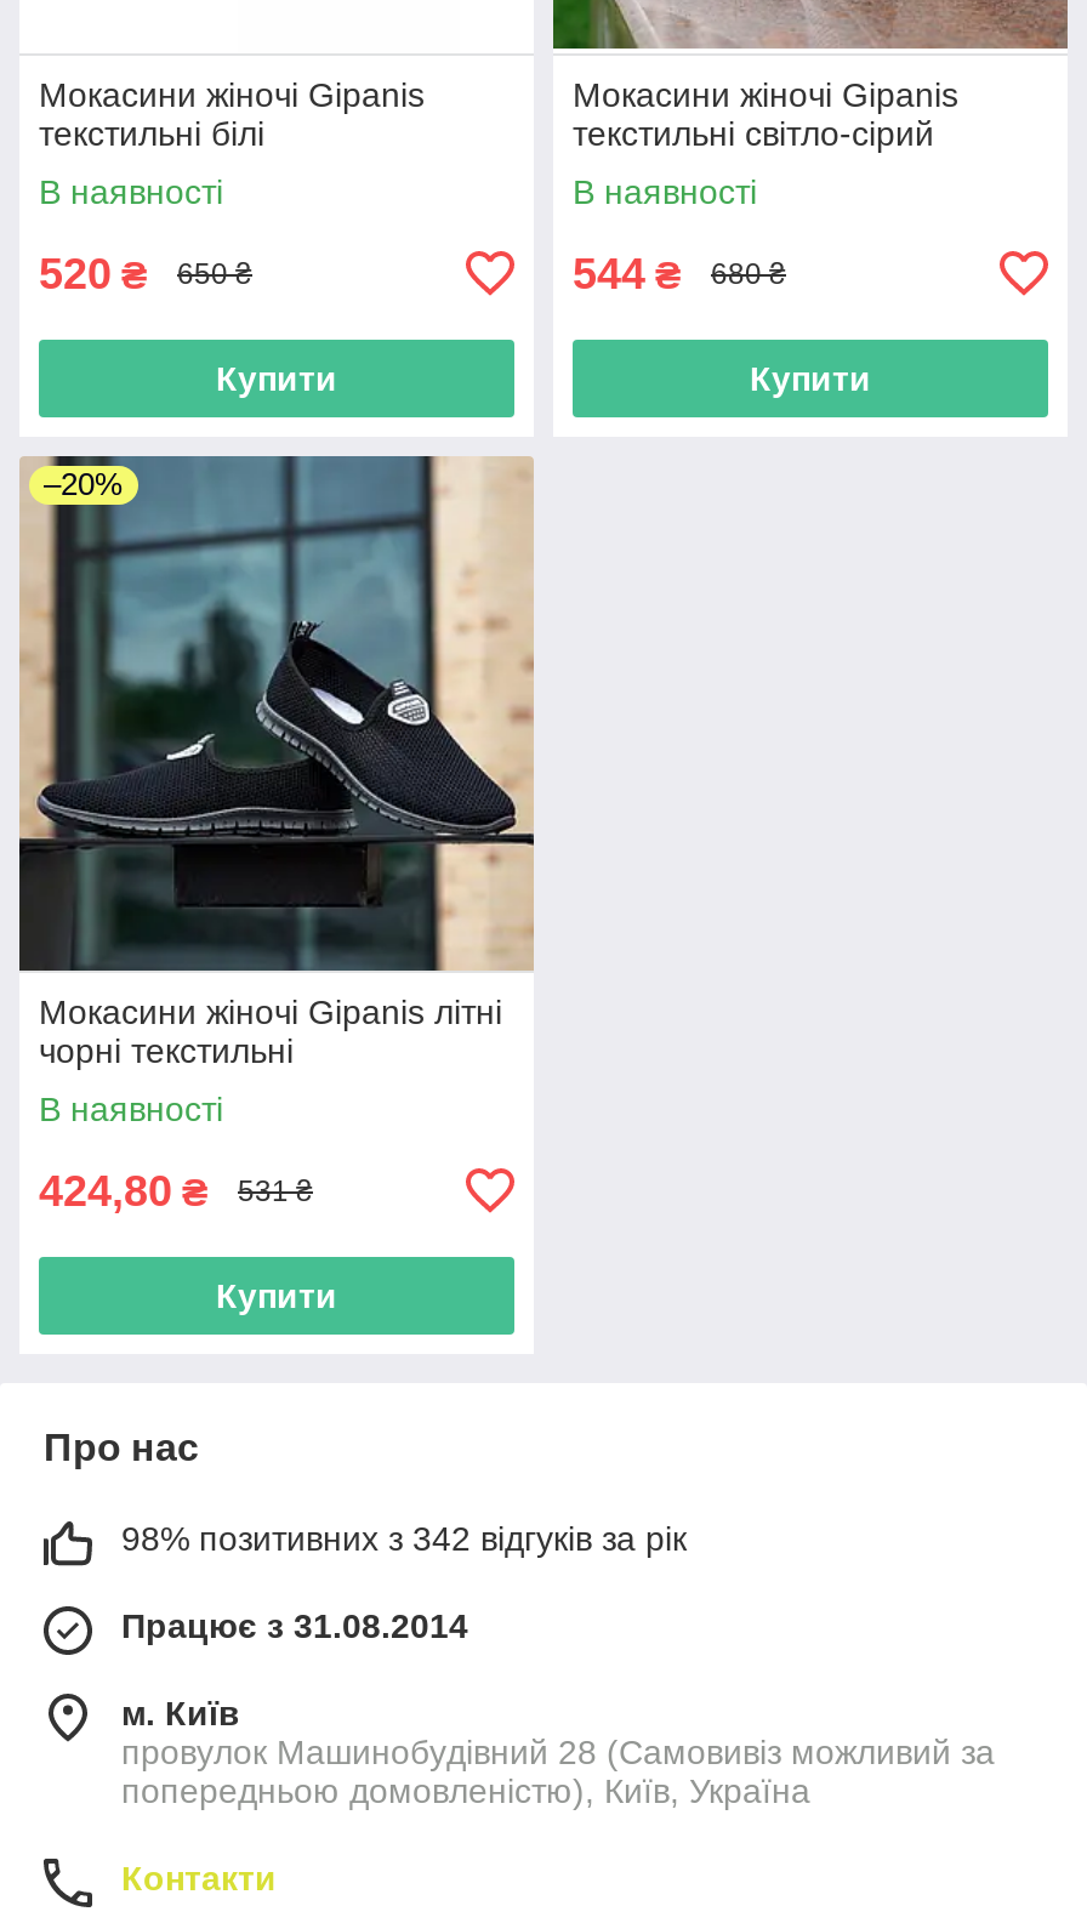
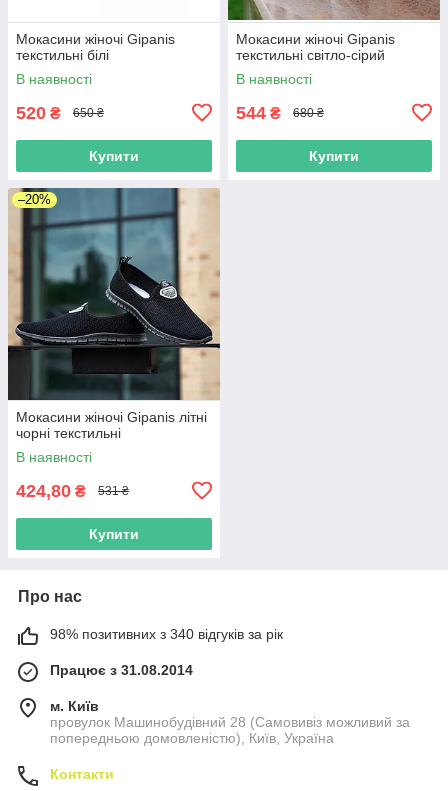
- 98% позитивних з 342 відгуків за рік
+ 98% позитивних з 340 відгуків за рік
